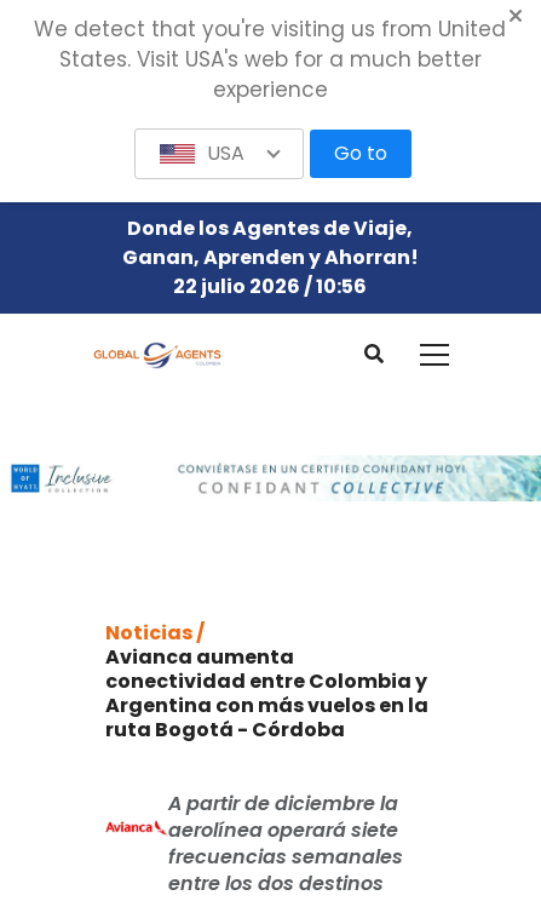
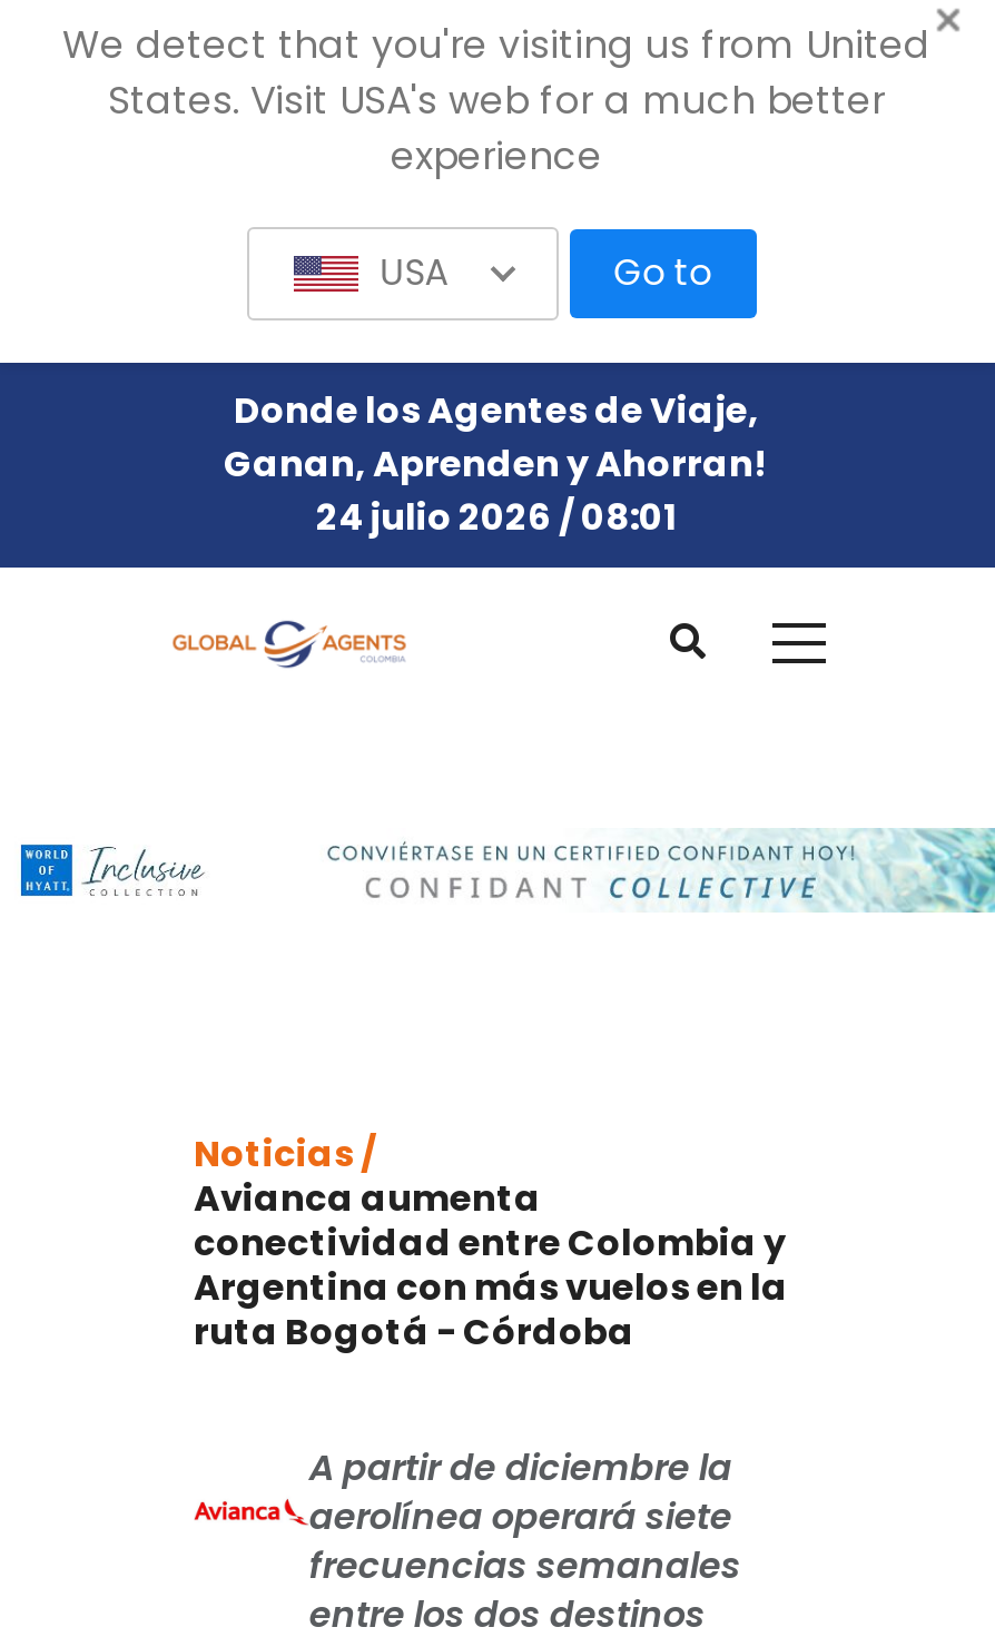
- 22 julio 2026 / 10:56
+ 24 julio 2026 / 08:01
